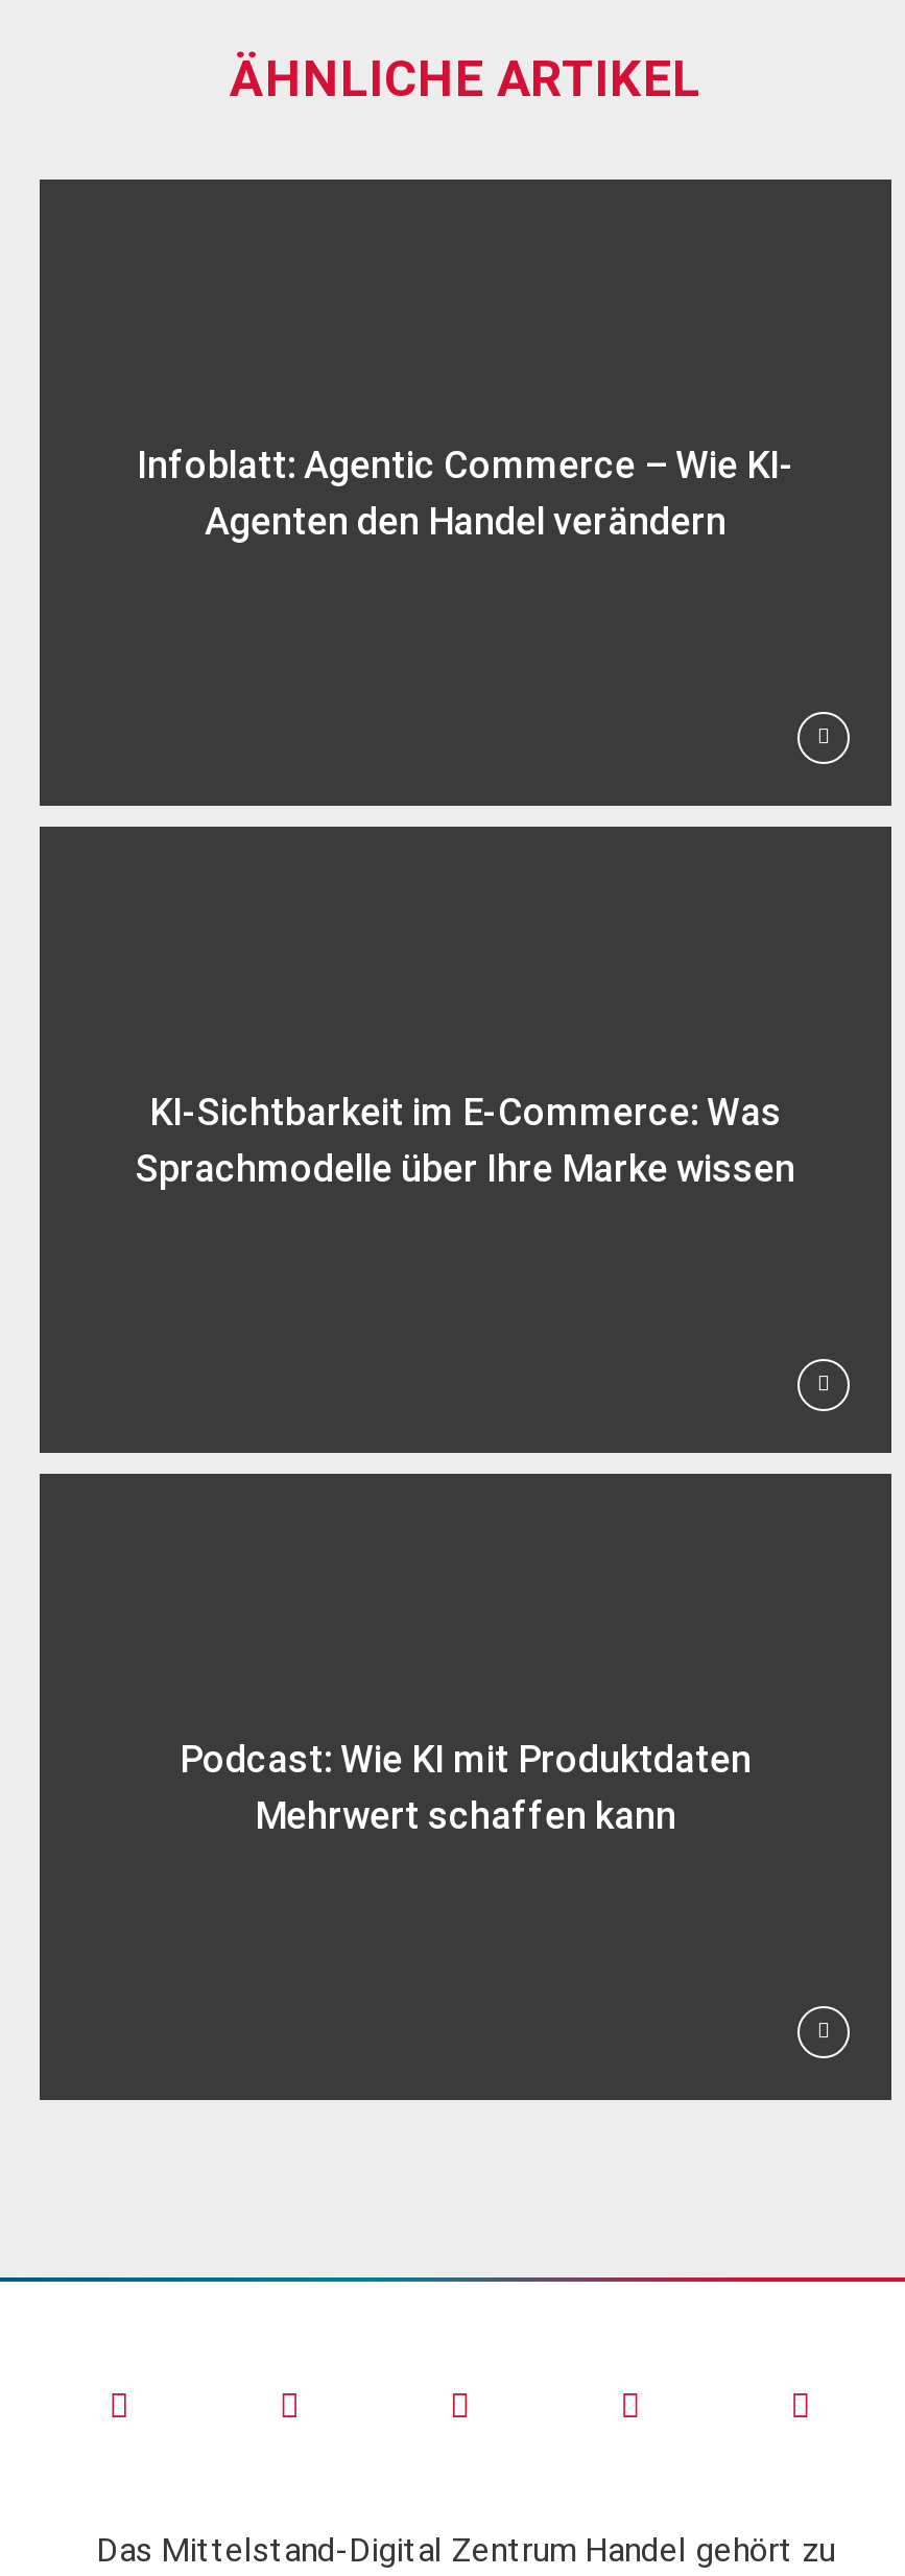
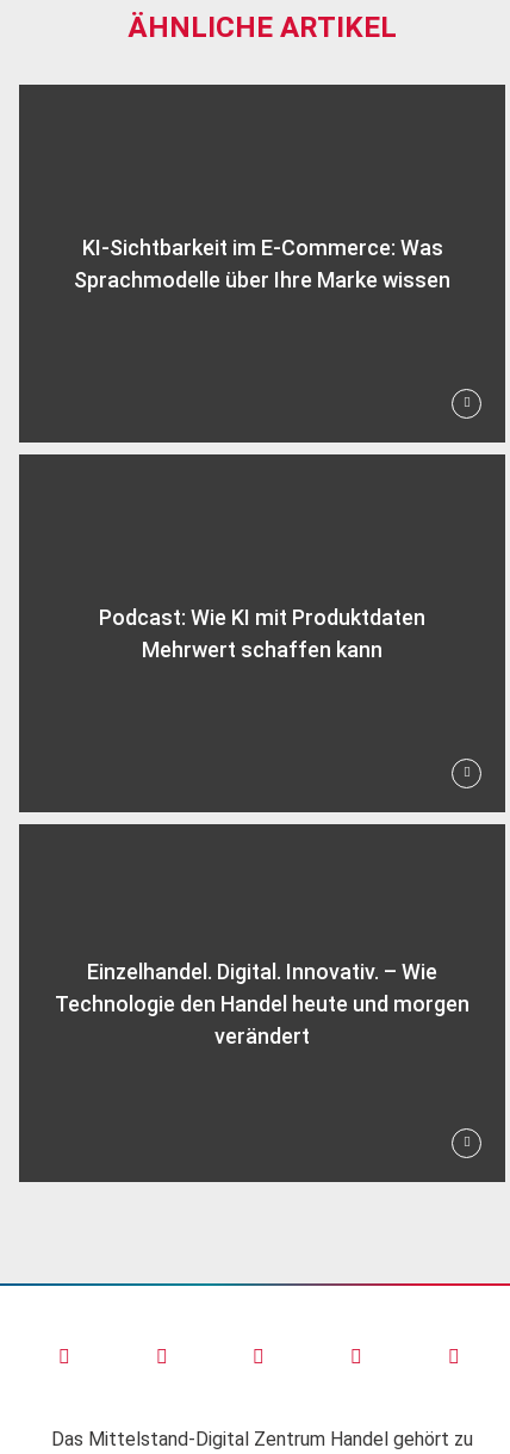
- Infoblatt: Agentic Commerce – Wie KI-
- Agenten den Handel verändern

moved up: KI-Sichtbarkeit im E-Commerce: Was | Sprachmodelle über Ihre Marke wissen | Podcast: Wie KI mit Produktdaten | Mehrwert schaffen kann

+ Einzelhandel. Digital. Innovativ. – Wie
+ Technologie den Handel heute und morgen
+ verändert
